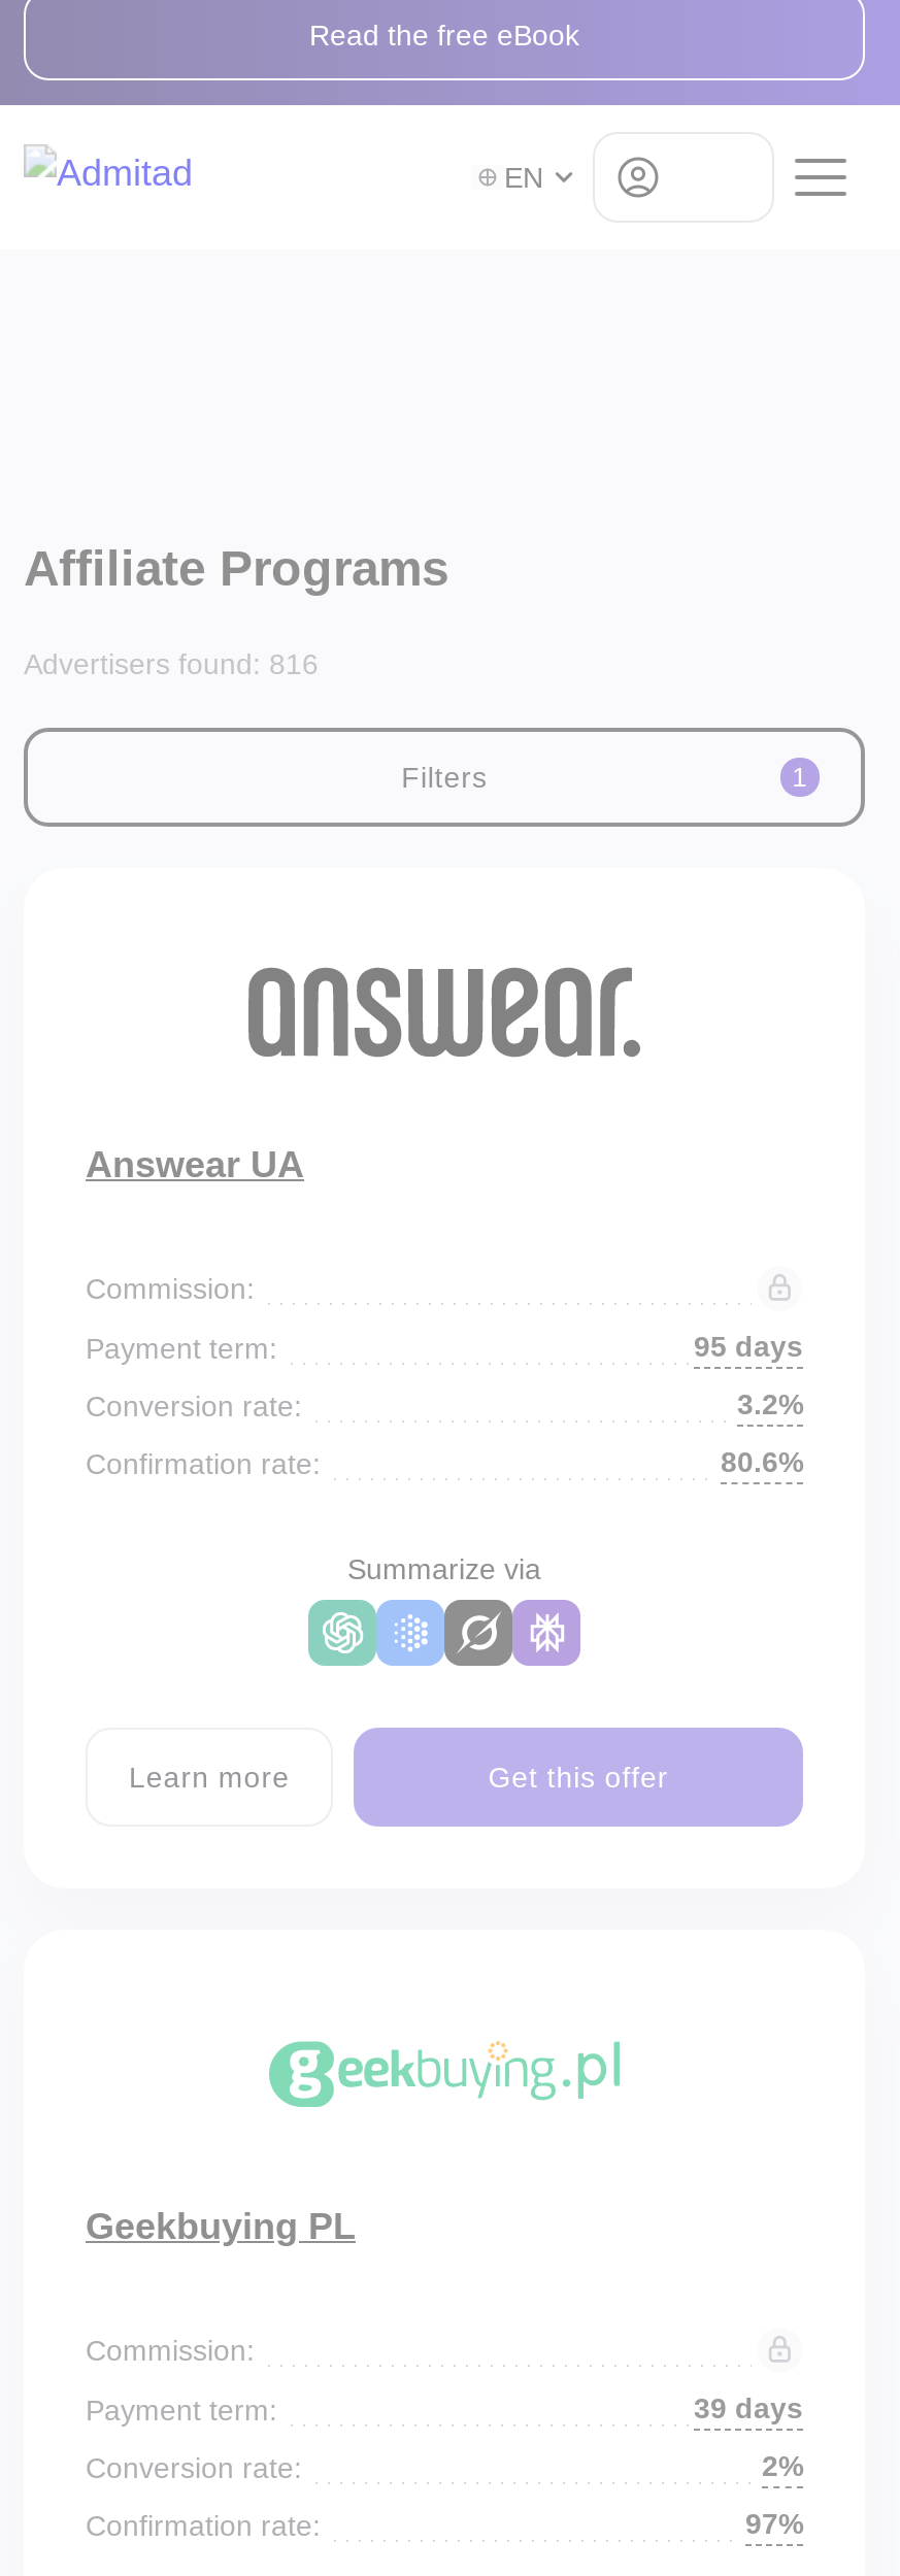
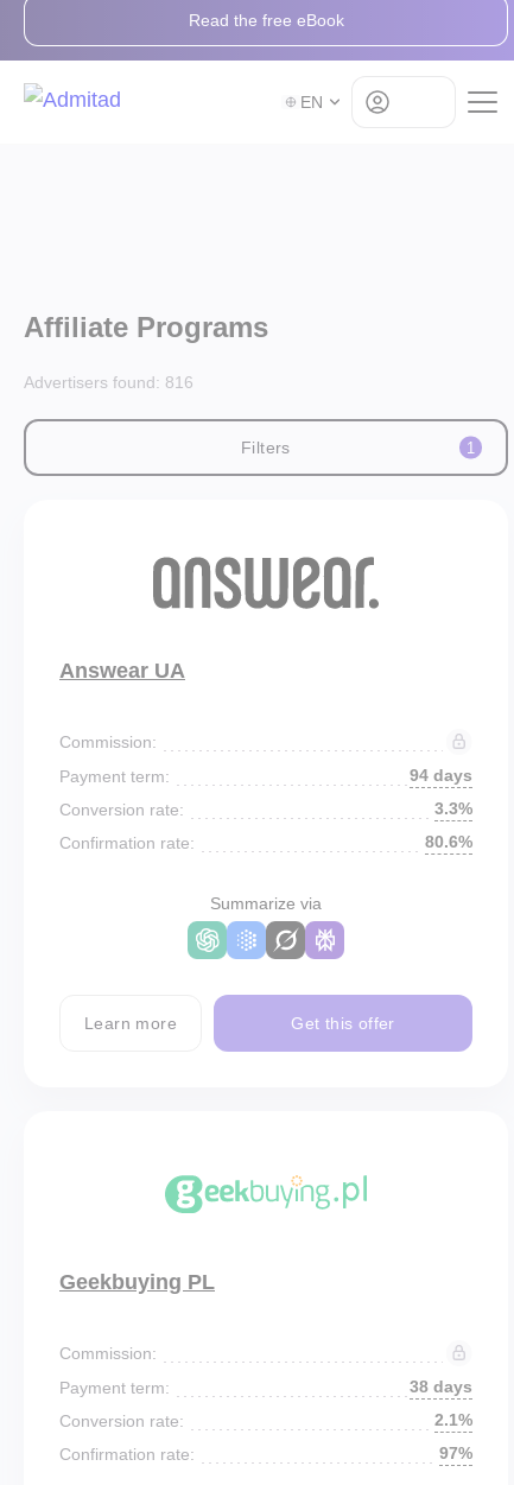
- 95 days
+ 94 days

- 3.2%
+ 3.3%

- 39 days
+ 38 days

- 2%
+ 2.1%
